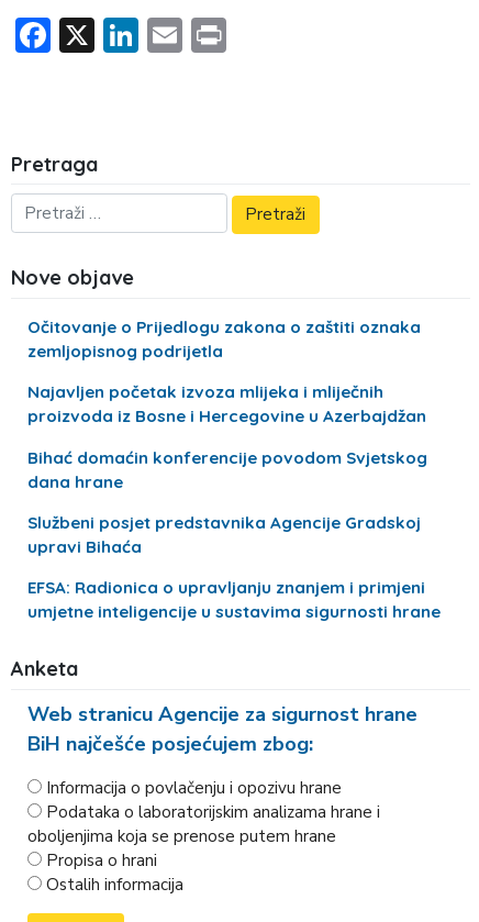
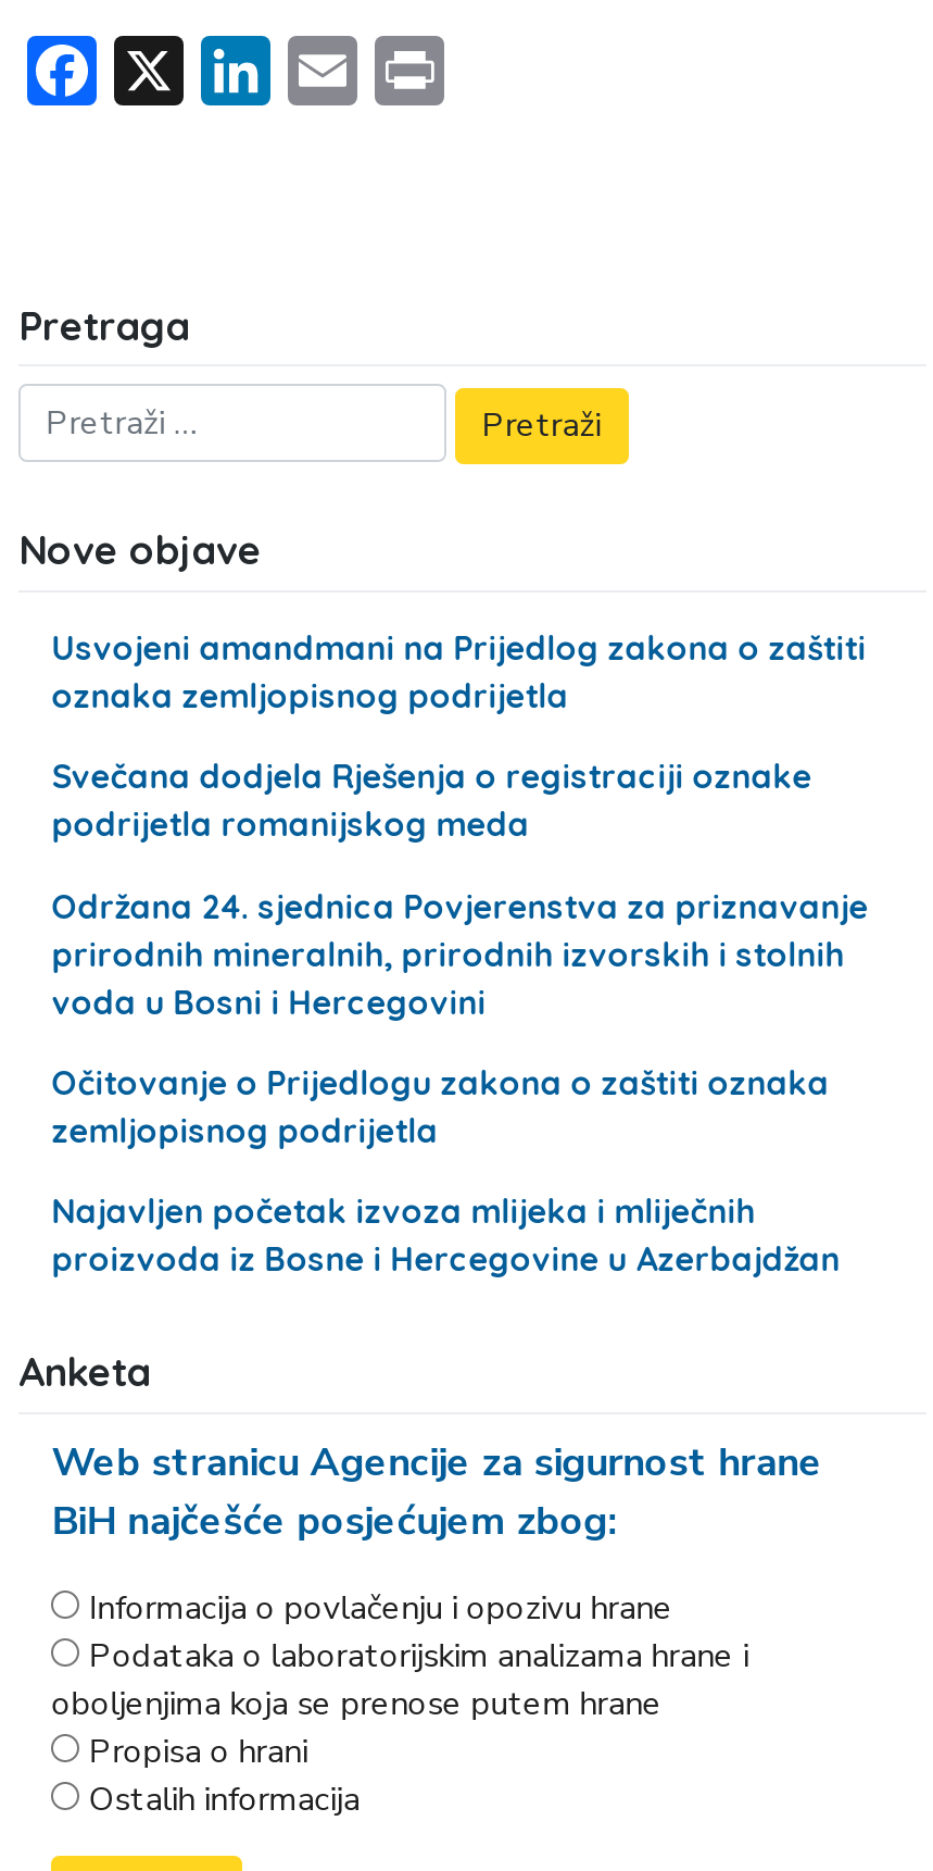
+ Usvojeni amandmani na Prijedlog zakona o zaštiti
+ oznaka zemljopisnog podrijetla
+ Svečana dodjela Rješenja o registraciji oznake
+ podrijetla romanijskog meda
+ Održana 24. sjednica Povjerenstva za priznavanje
+ prirodnih mineralnih, prirodnih izvorskih i stolnih
+ voda u Bosni i Hercegovini

moved down: Očitovanje o Prijedlogu zakona o zaštiti oznaka | zemljopisnog podrijetla | Najavljen početak izvoza mlijeka i mliječnih | proizvoda iz Bosne i Hercegovine u Azerbajdžan

- Bihać domaćin konferencije povodom Svjetskog
- dana hrane
- Službeni posjet predstavnika Agencije Gradskoj
- upravi Bihaća
- EFSA: Radionica o upravljanju znanjem i primjeni
- umjetne inteligencije u sustavima sigurnosti hrane
